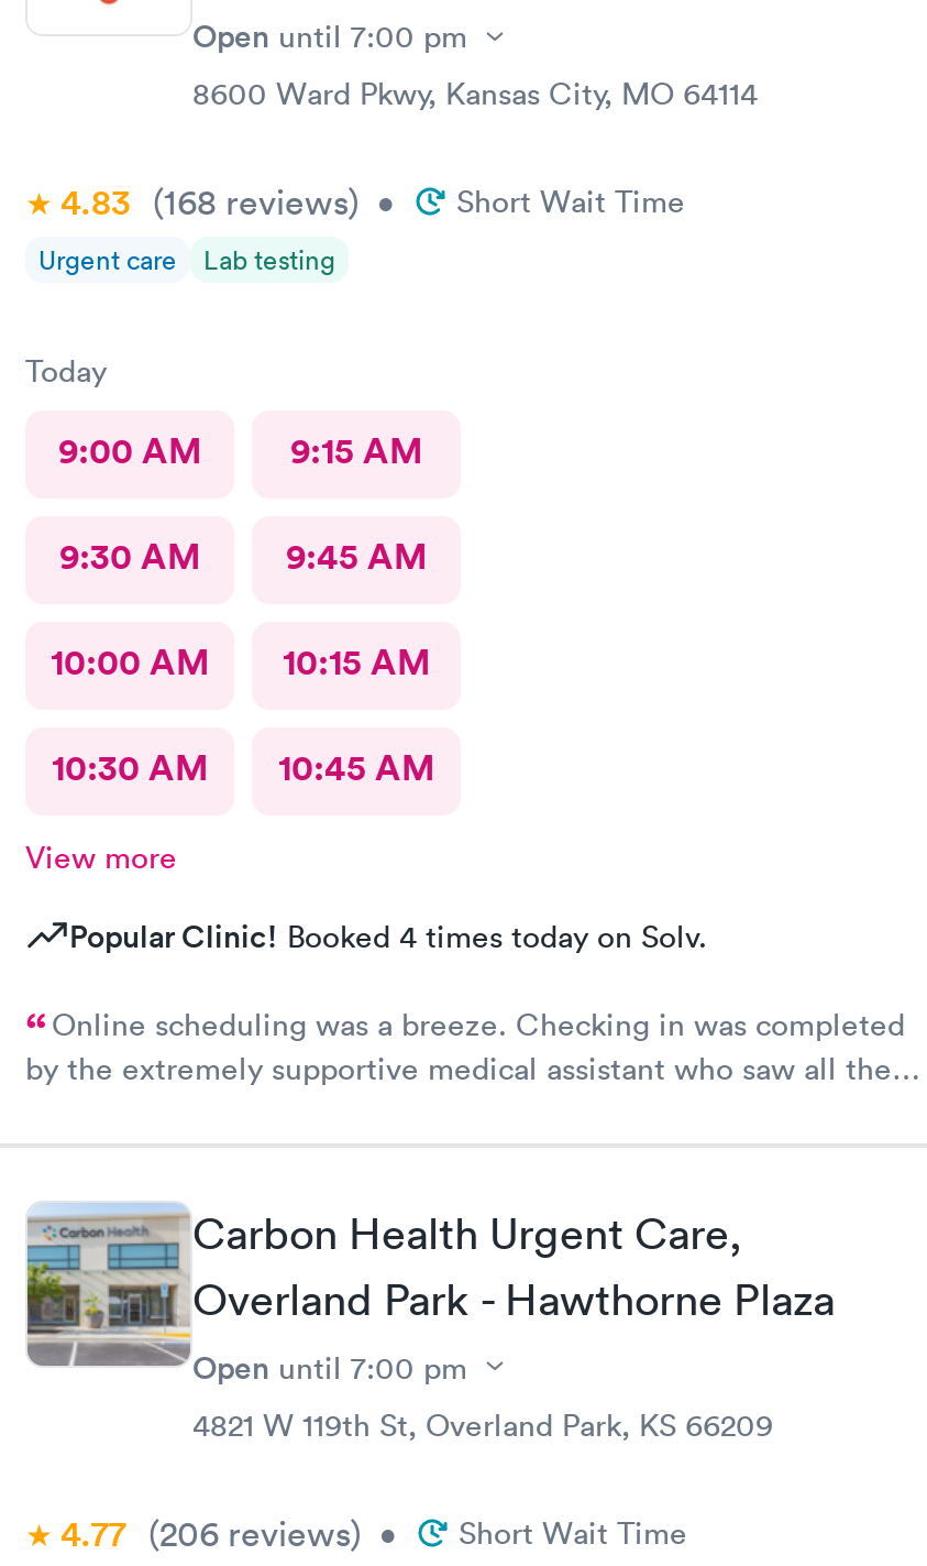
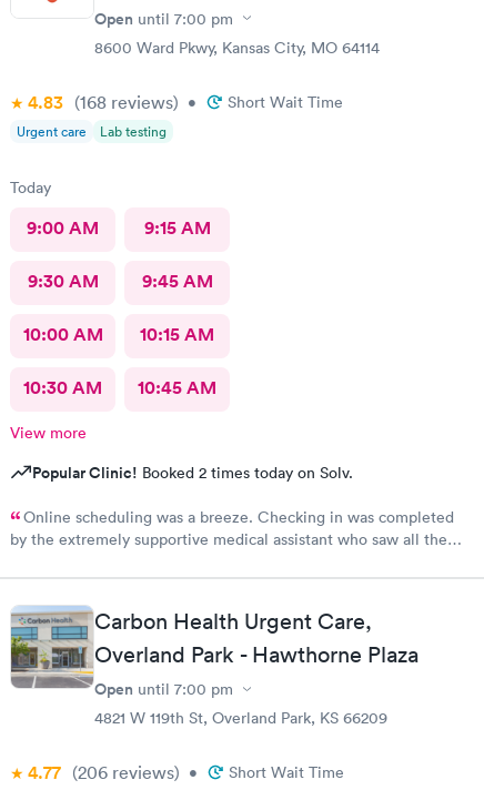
- Popular Clinic! Booked 4 times today on Solv.
+ Popular Clinic! Booked 2 times today on Solv.
